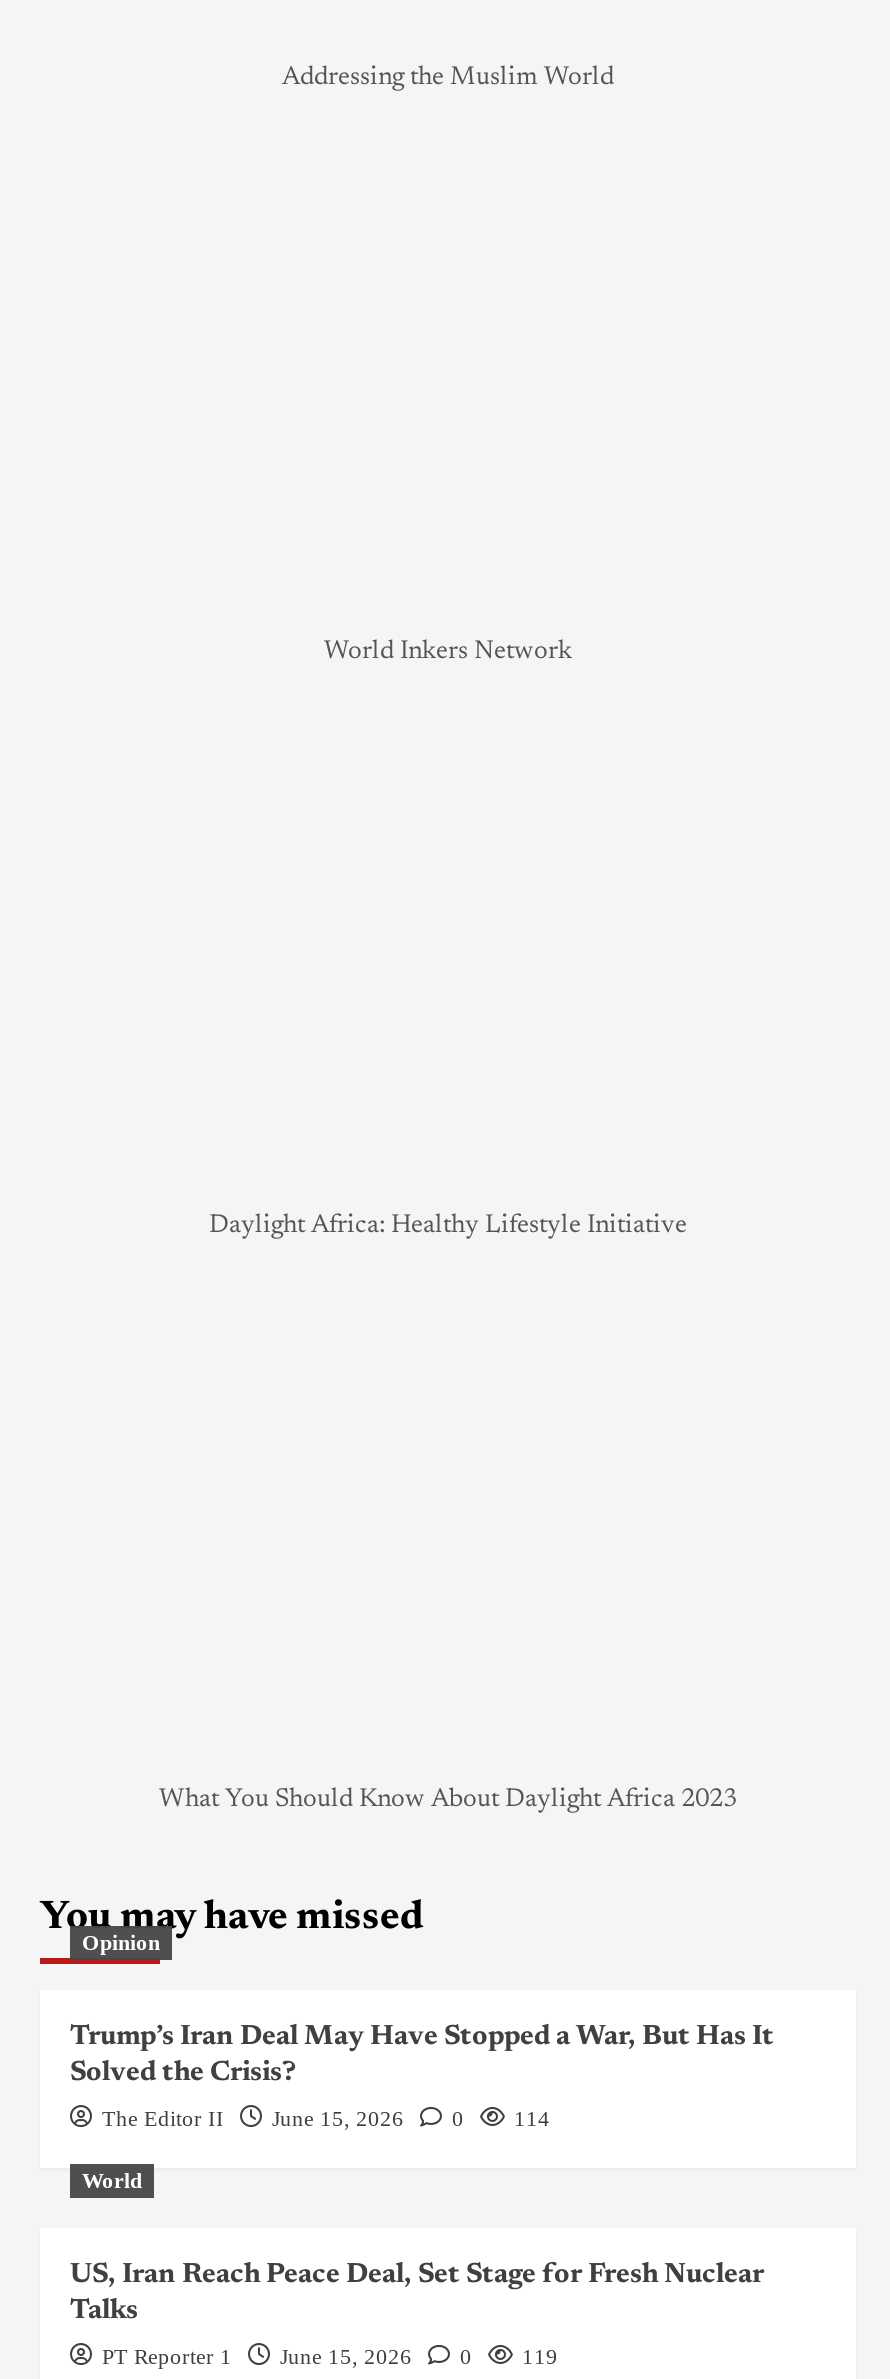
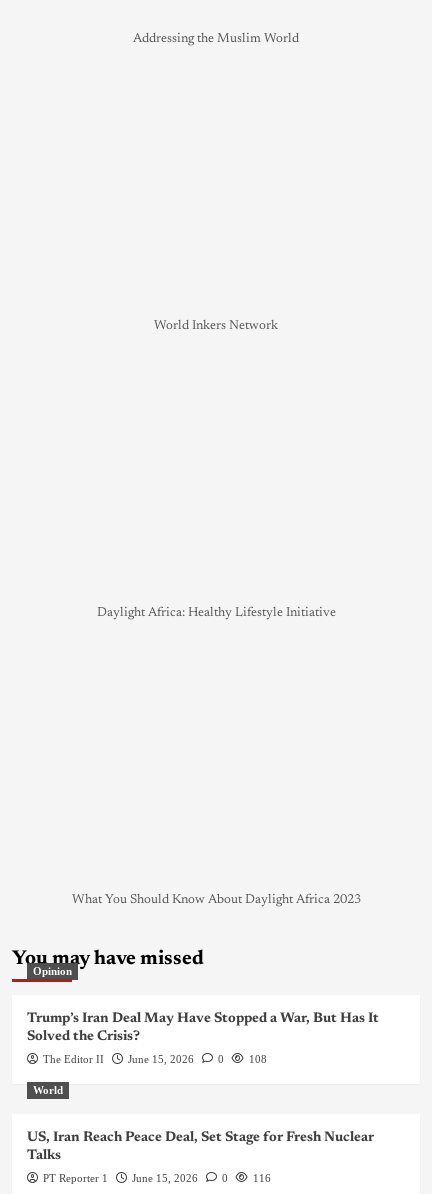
- 114
+ 108

- 119
+ 116
